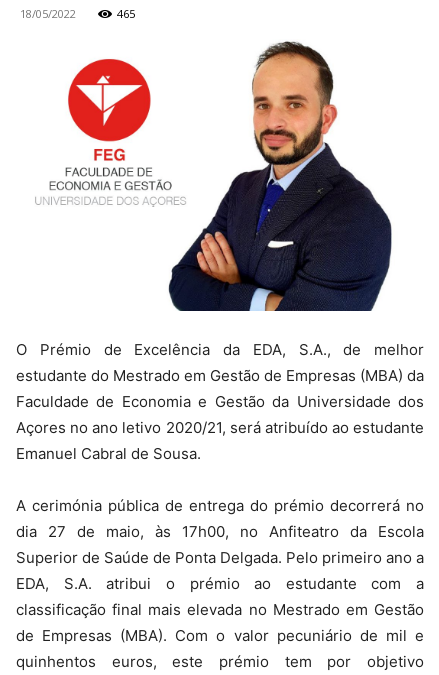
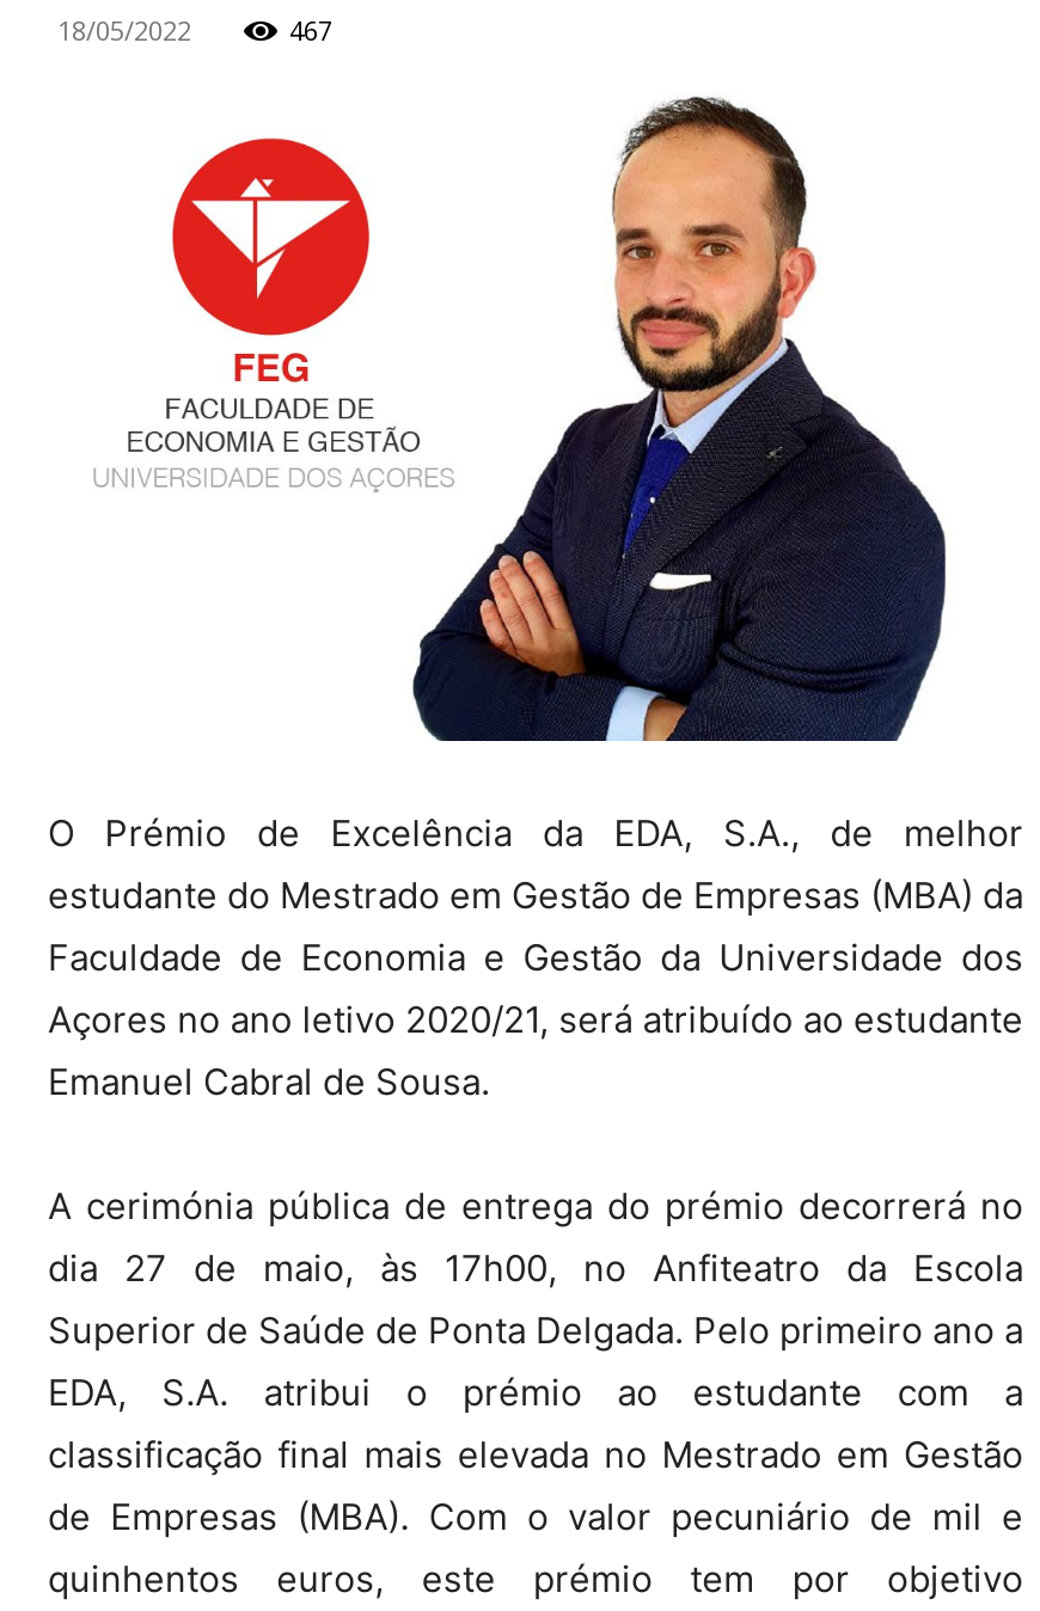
- 465
+ 467
